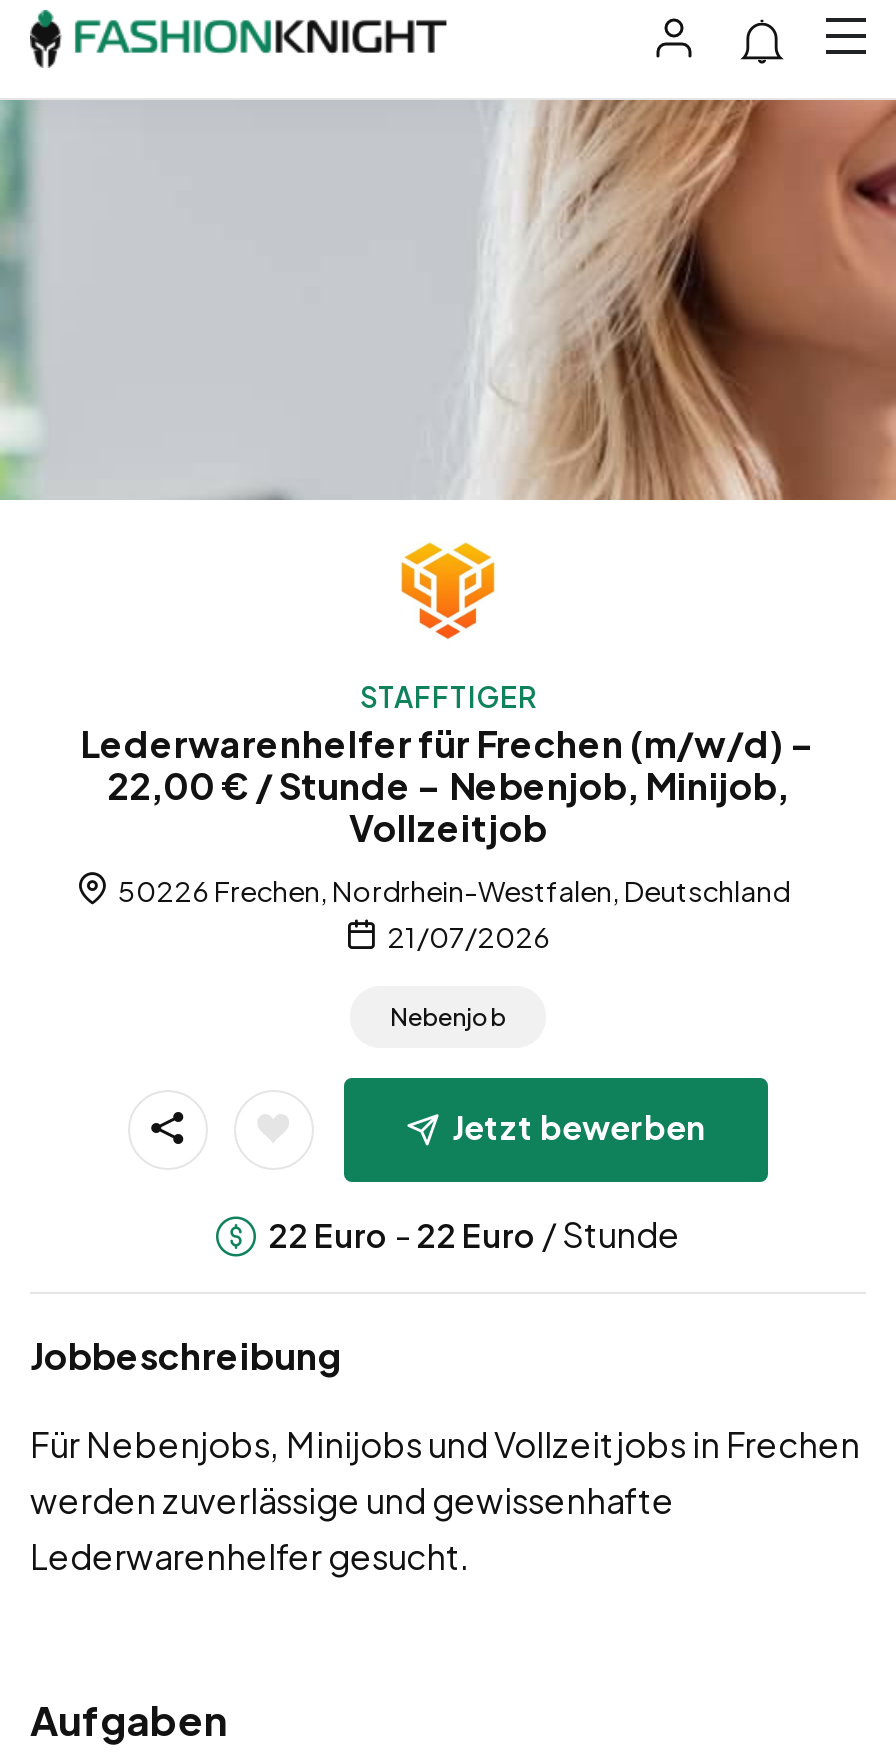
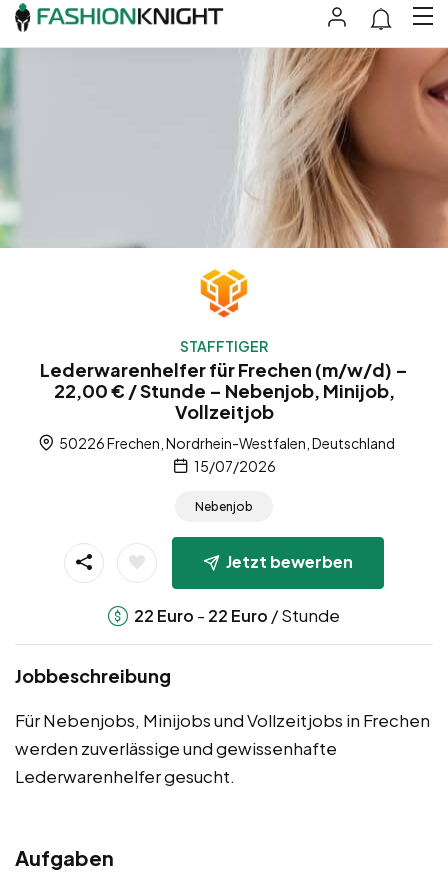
- 21/07/2026
+ 15/07/2026
